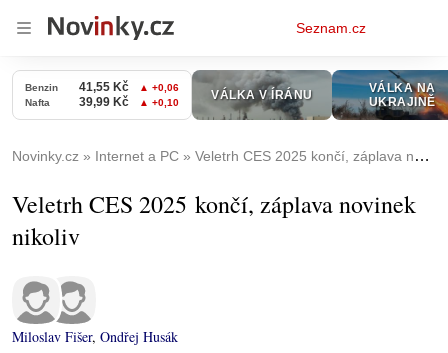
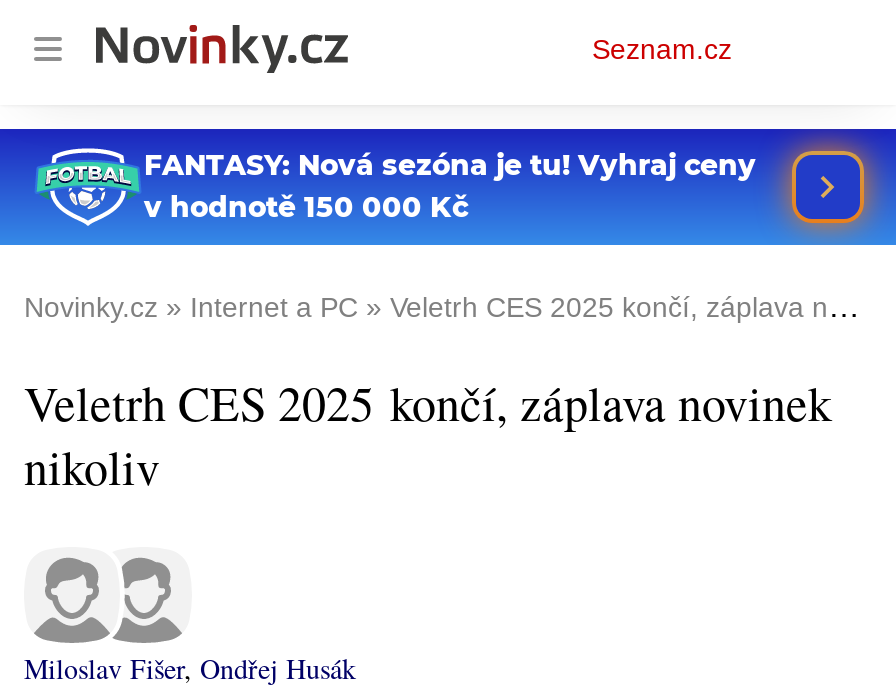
- [image]
+ [image]
